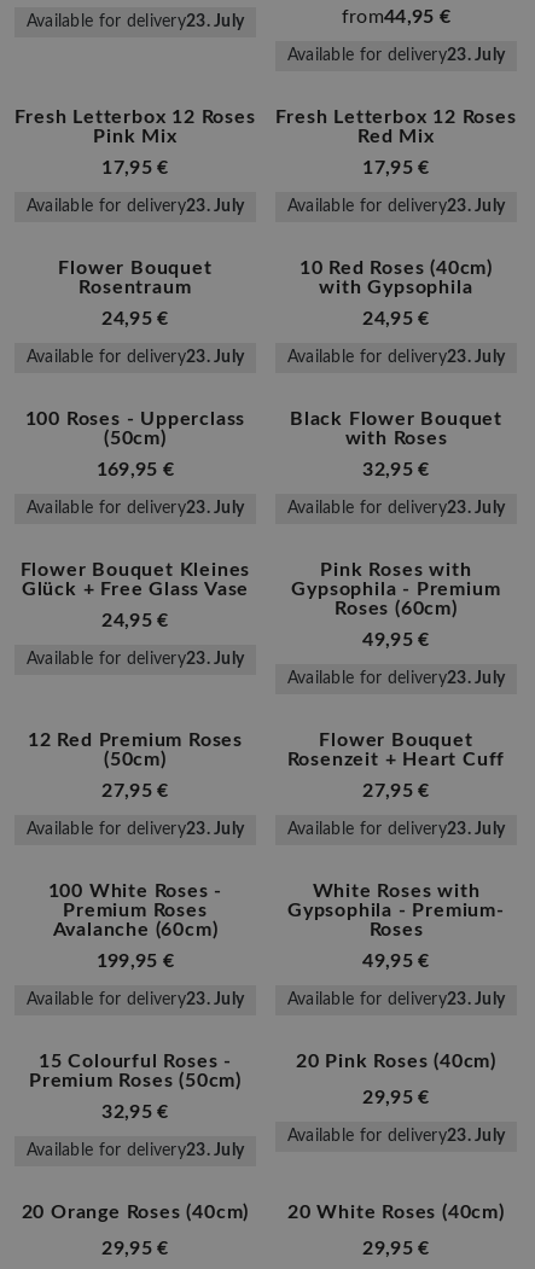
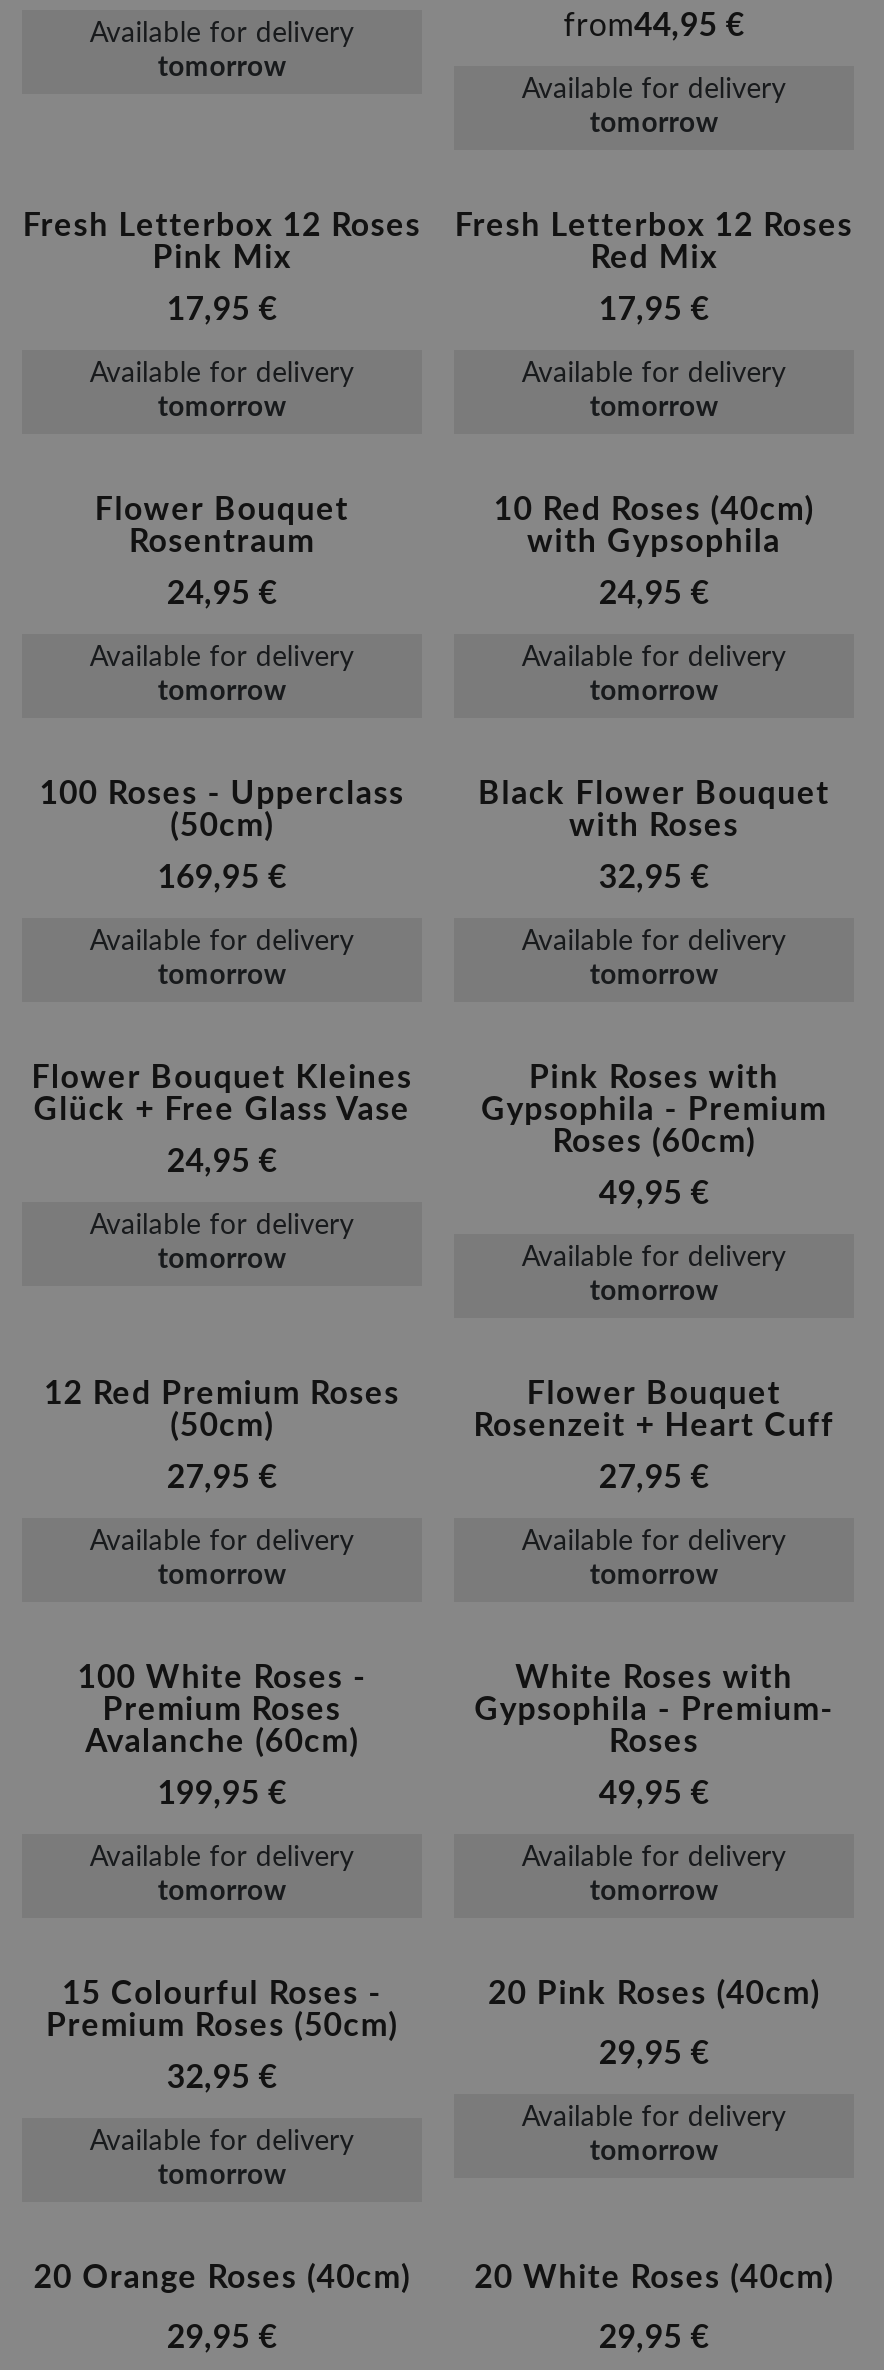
- Available for delivery23. July
+ Available for delivery
+ tomorrow

- Available for delivery23. July
+ Available for delivery
+ tomorrow

- Available for delivery23. July
+ Available for delivery
+ tomorrow

- Available for delivery23. July
+ Available for delivery
+ tomorrow

- Available for delivery23. July
+ Available for delivery
+ tomorrow

- Available for delivery23. July
+ Available for delivery
+ tomorrow

- Available for delivery23. July
+ Available for delivery
+ tomorrow

- Available for delivery23. July
+ Available for delivery
+ tomorrow

- Available for delivery23. July
+ Available for delivery
+ tomorrow

- Available for delivery23. July
+ Available for delivery
+ tomorrow

- Available for delivery23. July
+ Available for delivery
+ tomorrow

- Available for delivery23. July
+ Available for delivery
+ tomorrow

- Available for delivery23. July
+ Available for delivery
+ tomorrow

- Available for delivery23. July
+ Available for delivery
+ tomorrow

- Available for delivery23. July
+ Available for delivery
+ tomorrow

- Available for delivery23. July
+ Available for delivery
+ tomorrow
